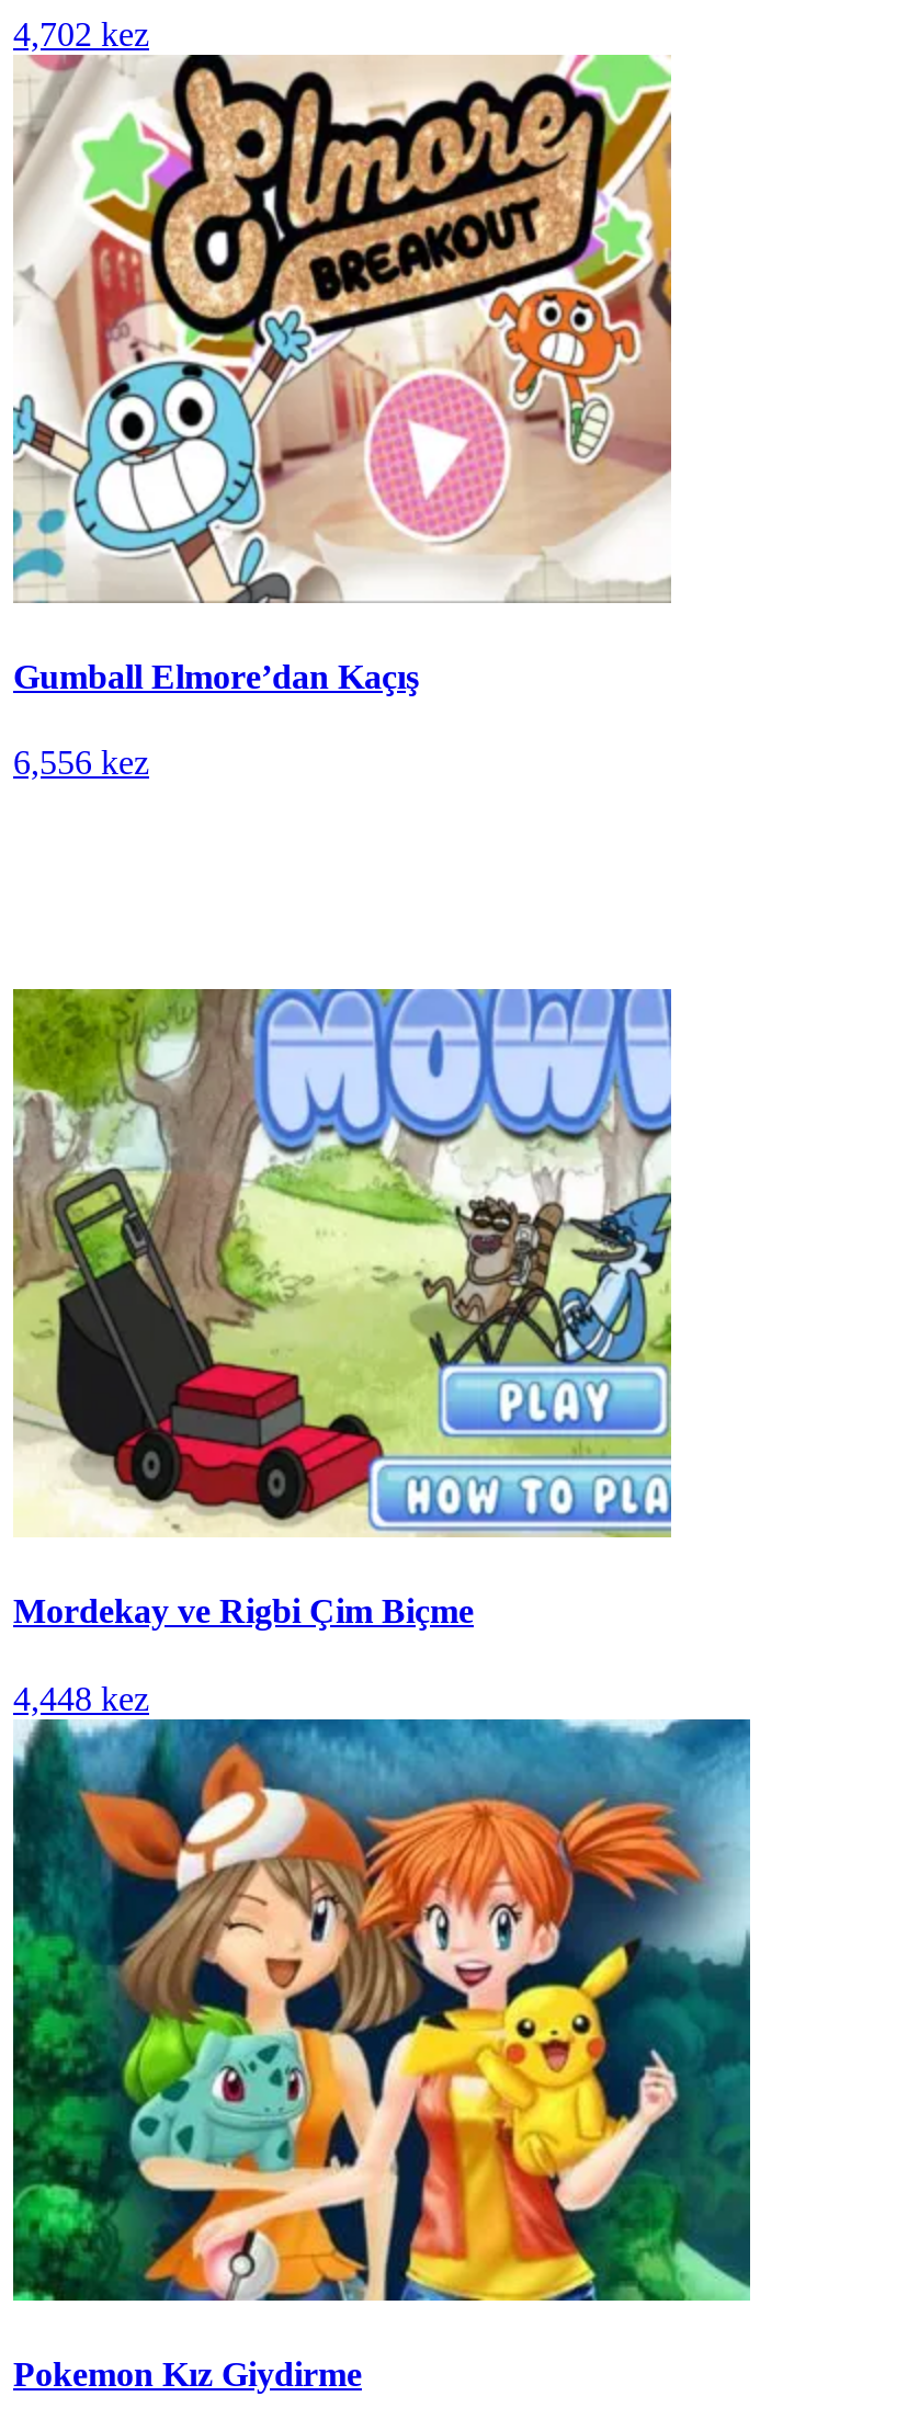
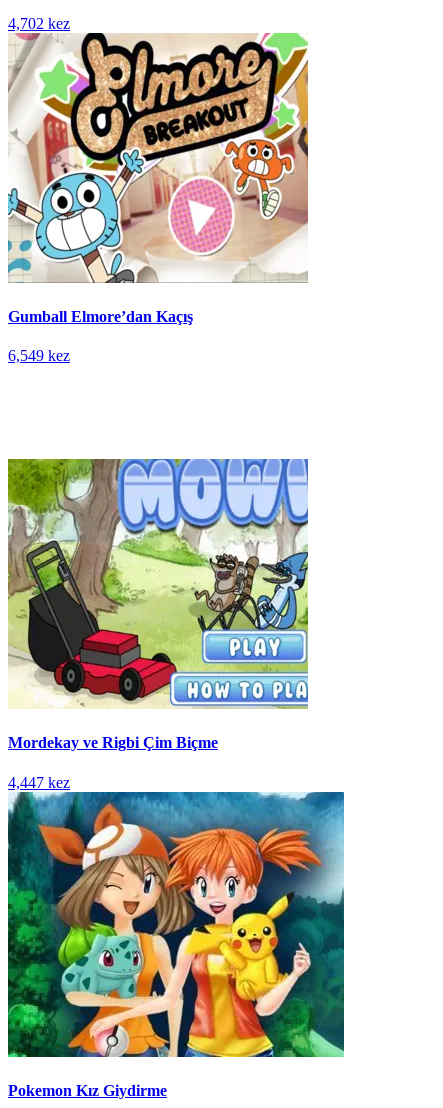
- 6,556 kez
+ 6,549 kez

- 4,448 kez
+ 4,447 kez
